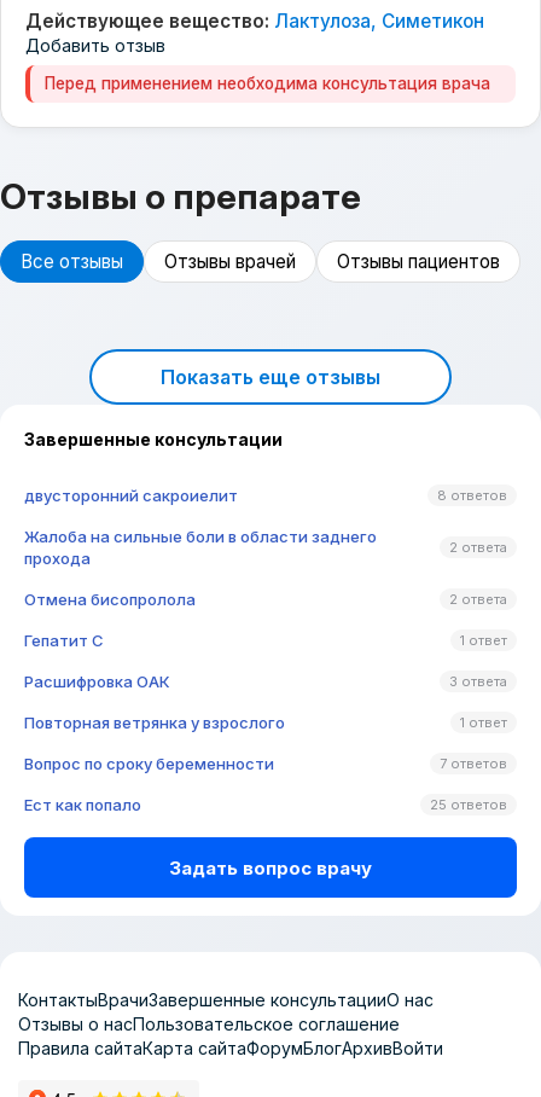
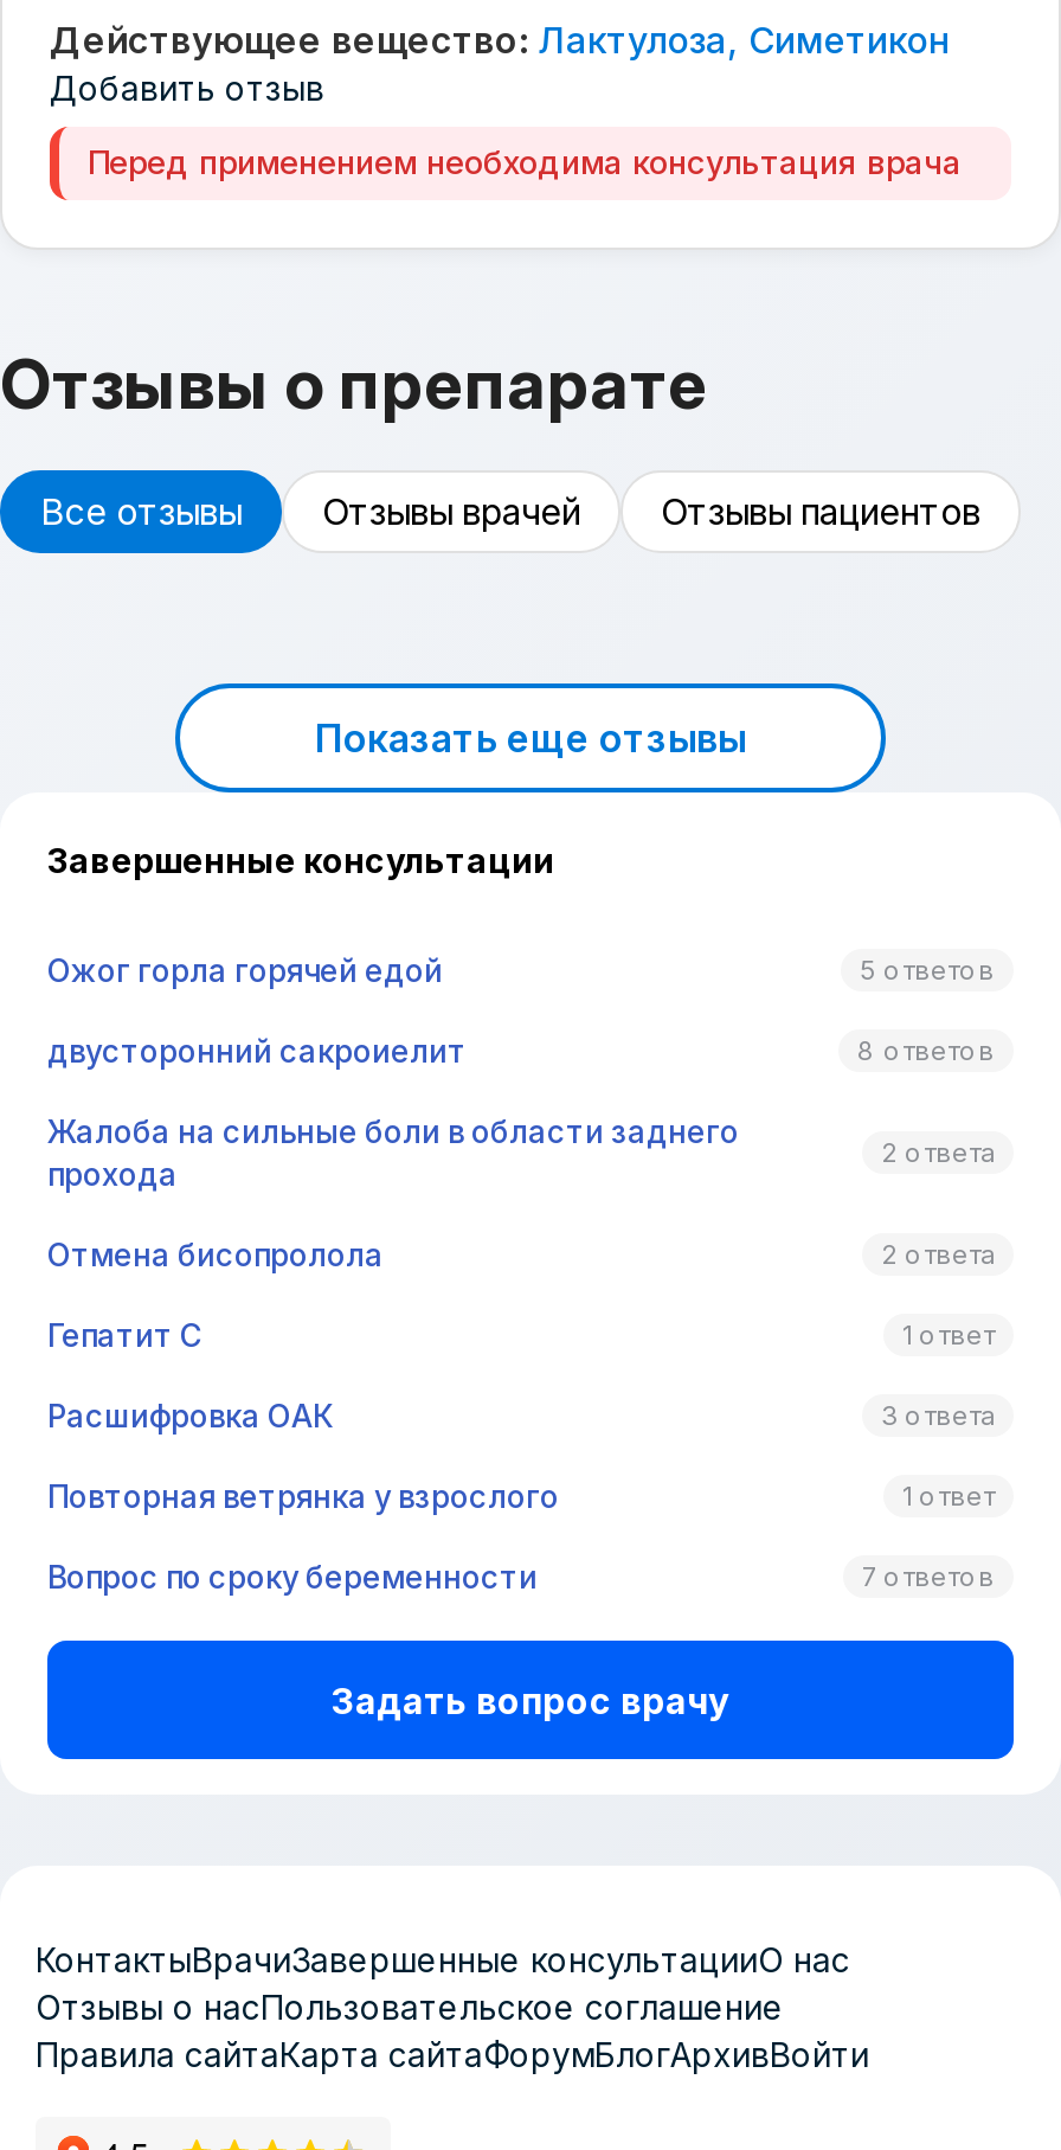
+ Ожог горла горячей едой
+ 5 ответов

moved down: двусторонний сакроиелит | 8 ответов | Жалоба на сильные боли в области заднего | ... | Вопрос по сроку беременности | 7 ответов

- Ест как попало
- 25 ответов
